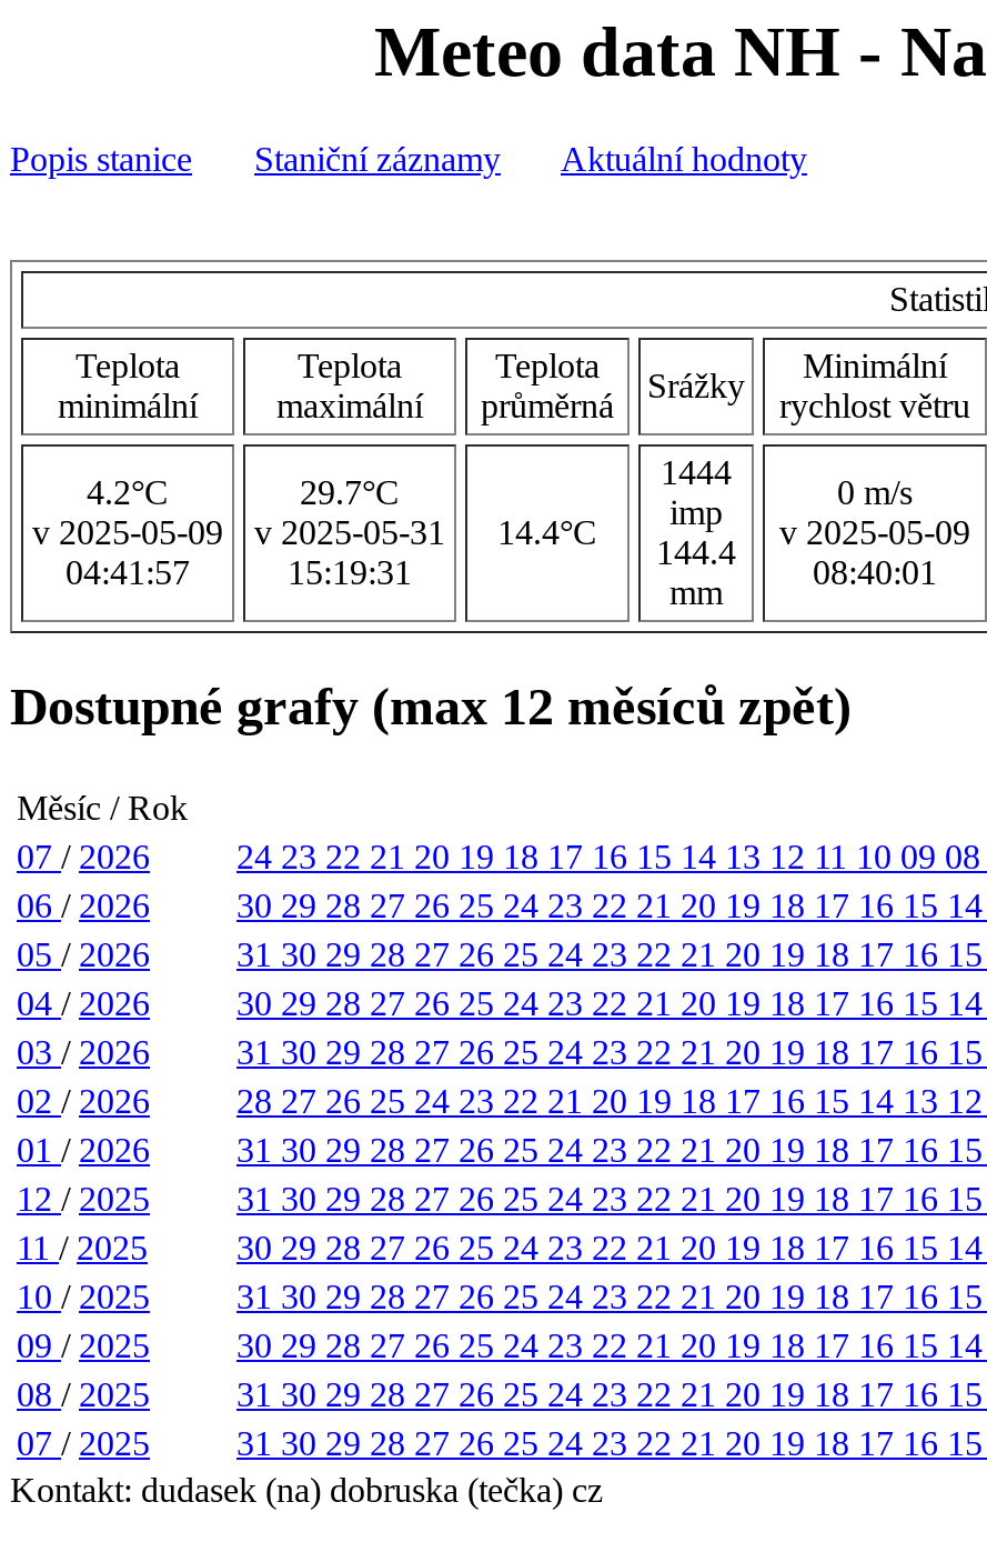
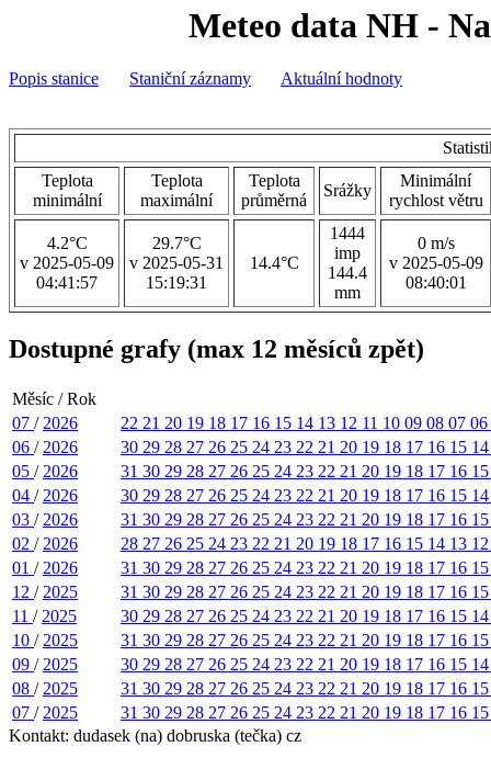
- 24 23 22 21 20 19 18 17 16 15 14 13 12 11 10 09 08
+ 22 21 20 19 18 17 16 15 14 13 12 11 10 09 08 07 06
